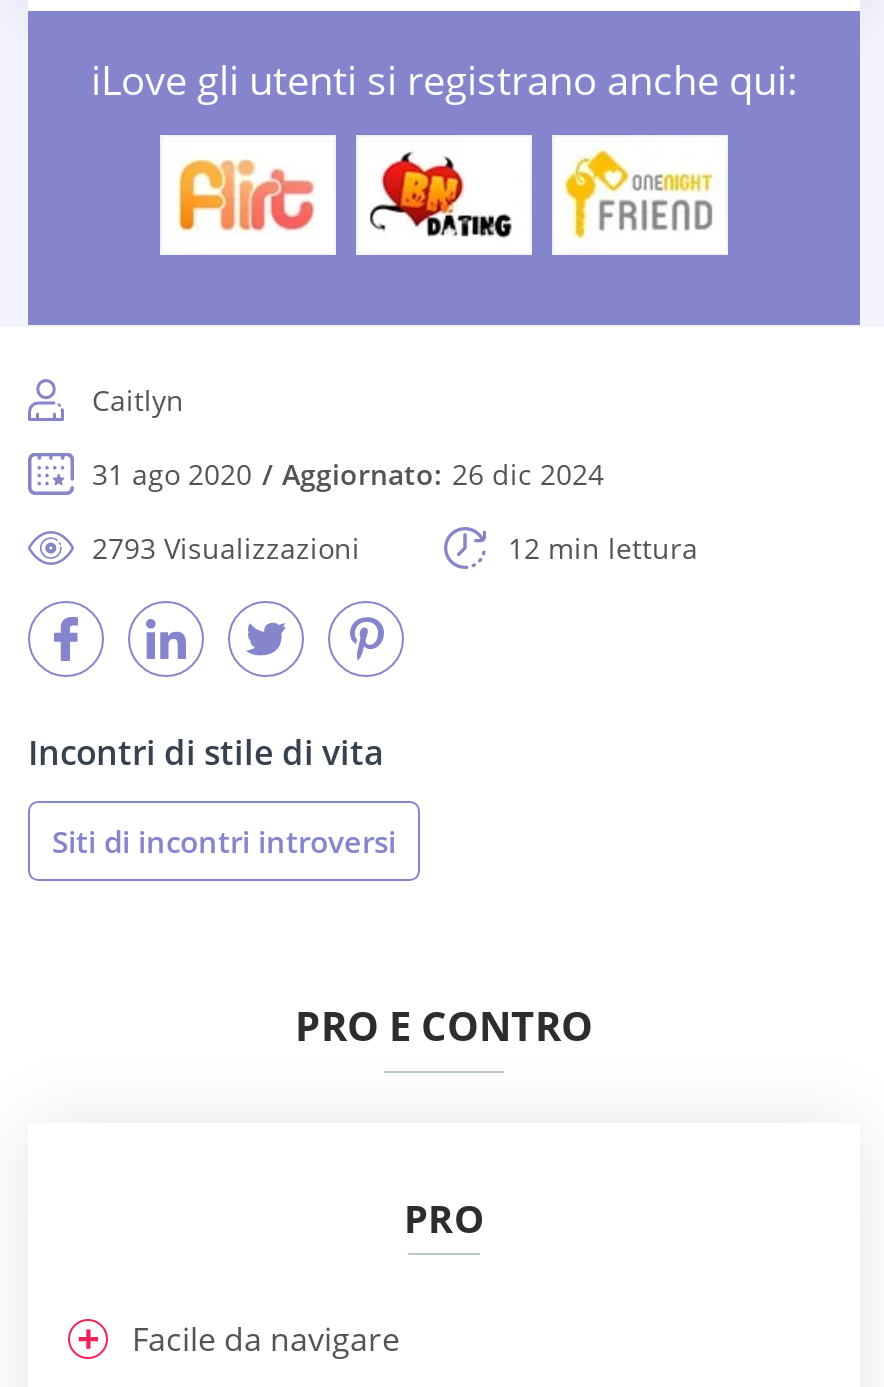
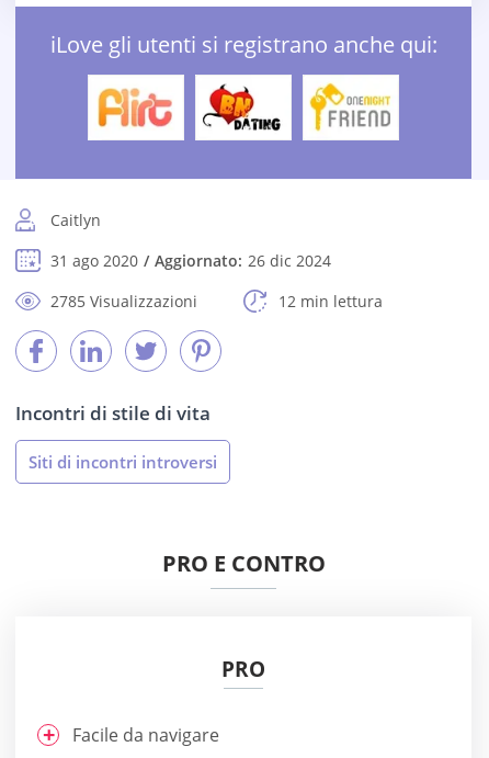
- 2793 Visualizzazioni
+ 2785 Visualizzazioni
